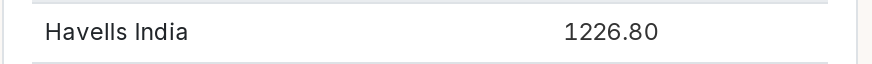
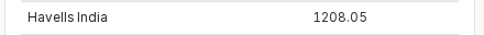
- 1226.80
+ 1208.05
